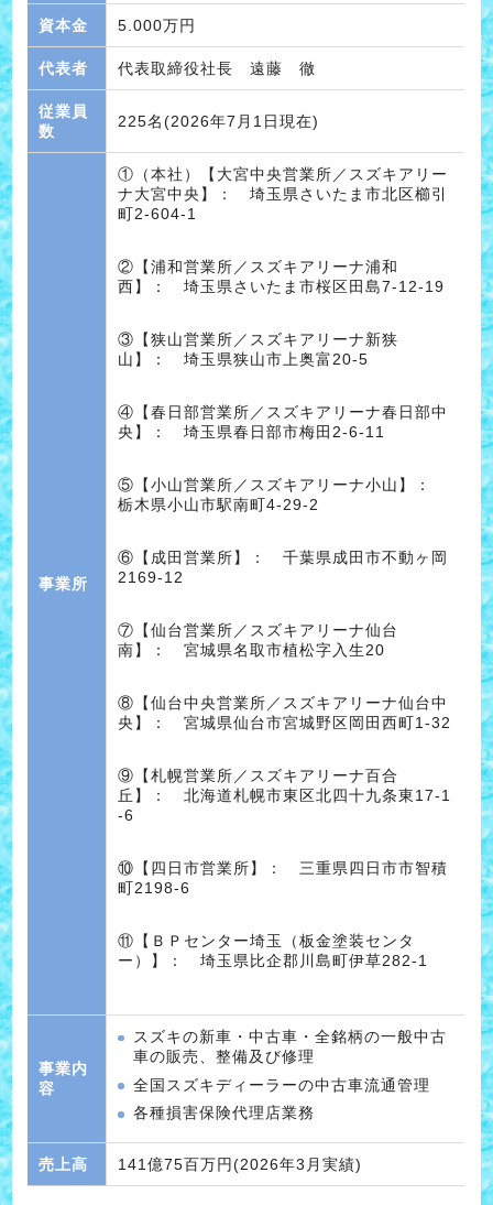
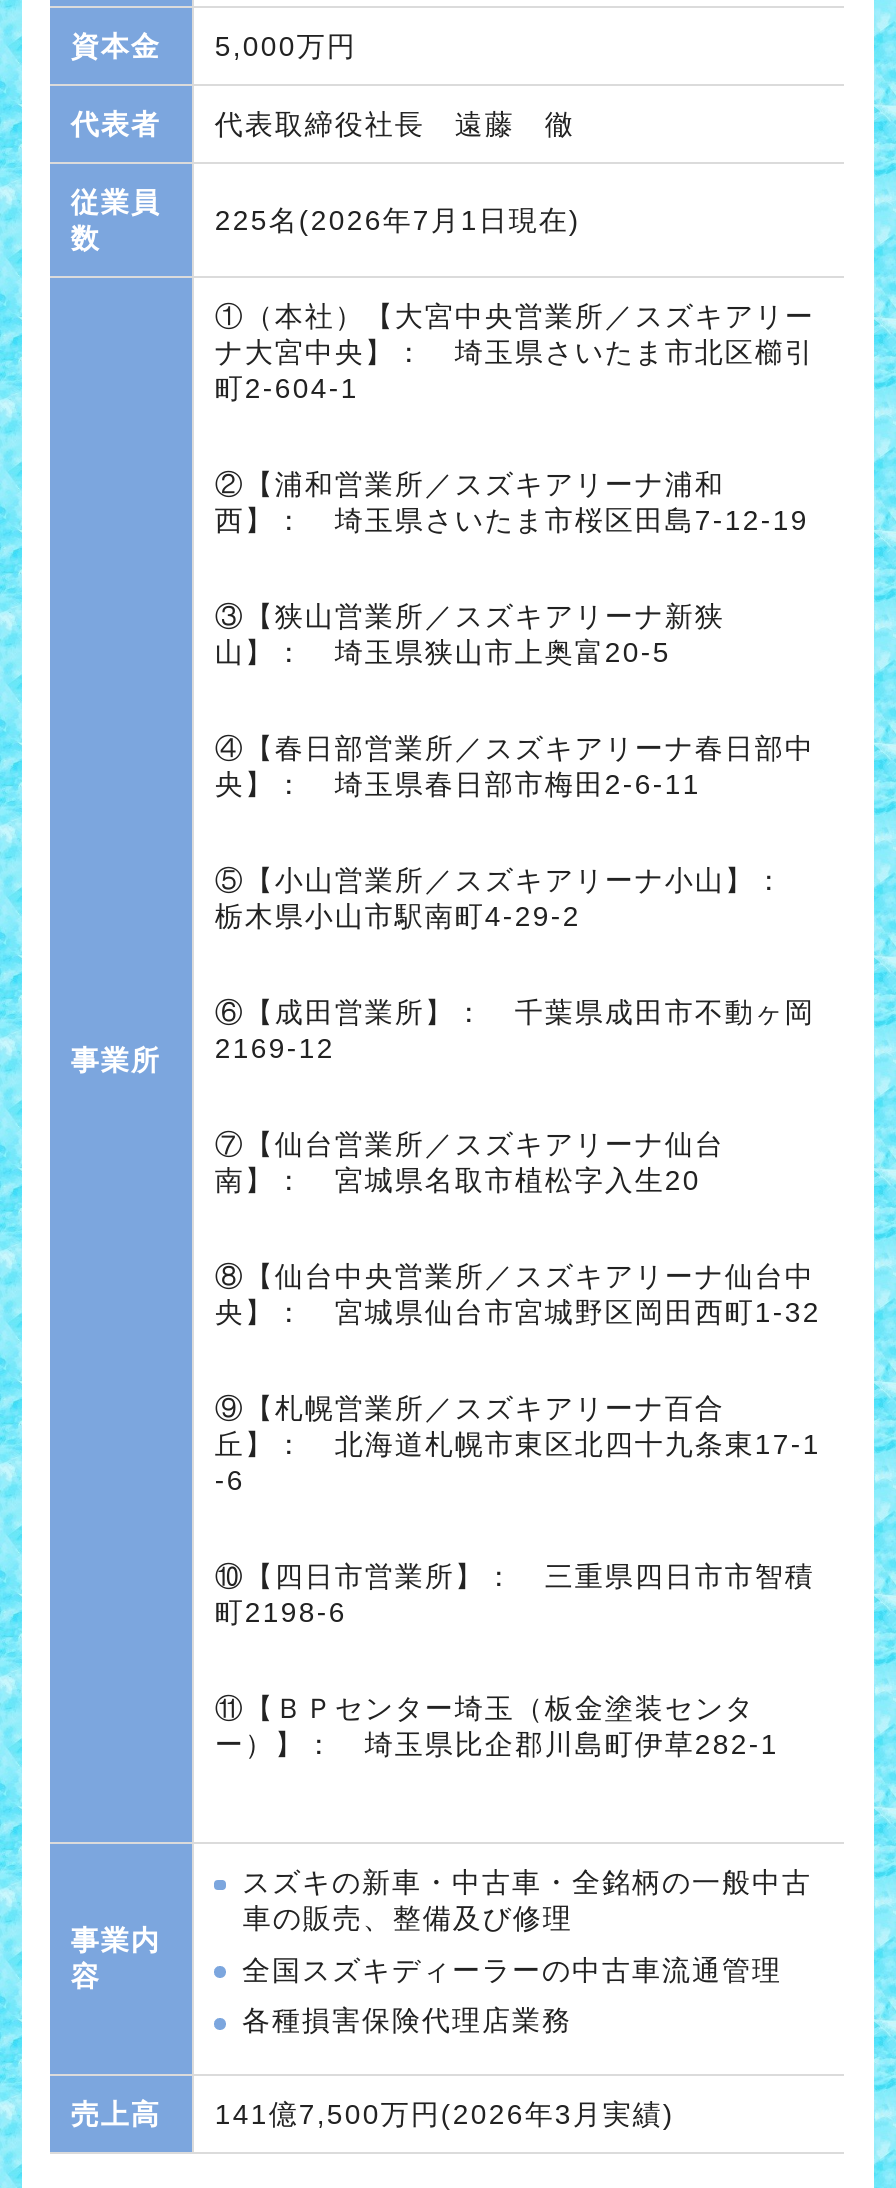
- 資本金 5.000万円
+ 資本金 5,000万円

- 141億75百万円(2026年3月実績)
+ 141億7,500万円(2026年3月実績)
